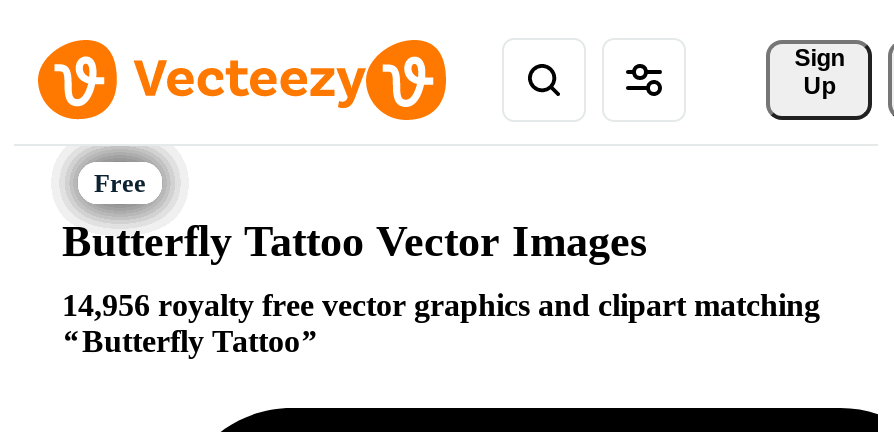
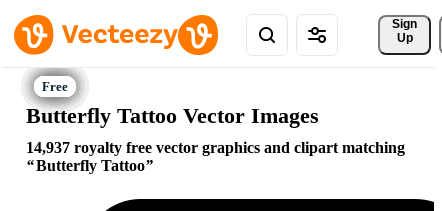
- 14,956 royalty free vector graphics and clipart matching
+ 14,937 royalty free vector graphics and clipart matching
